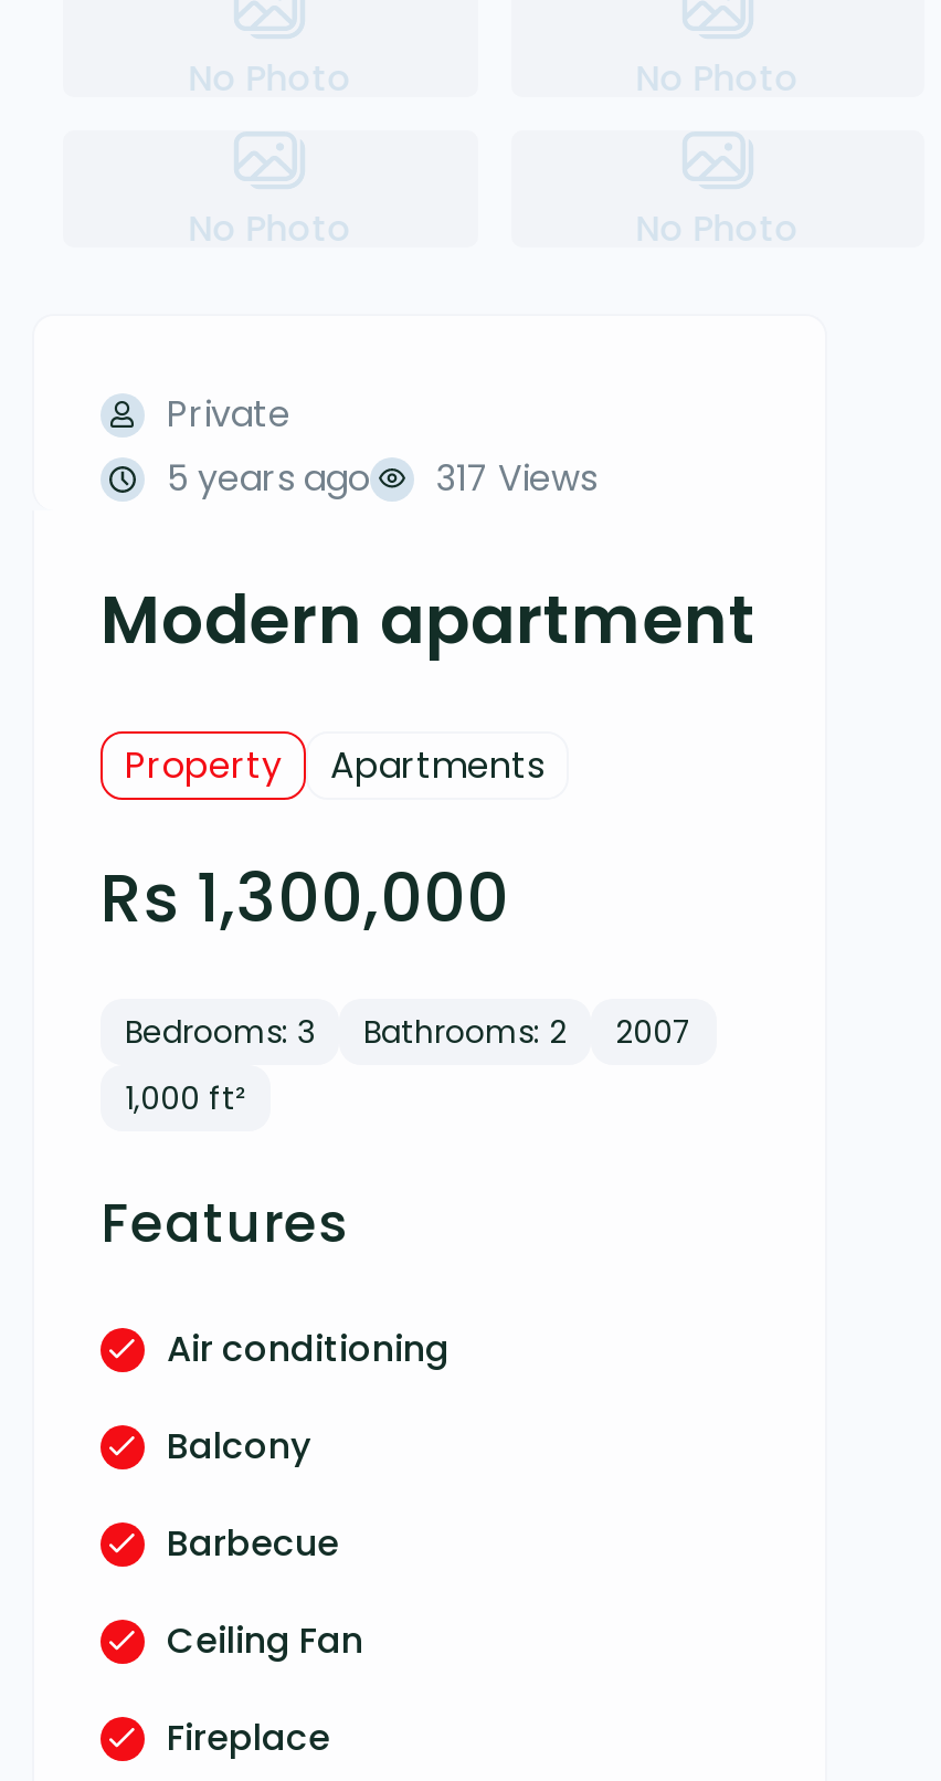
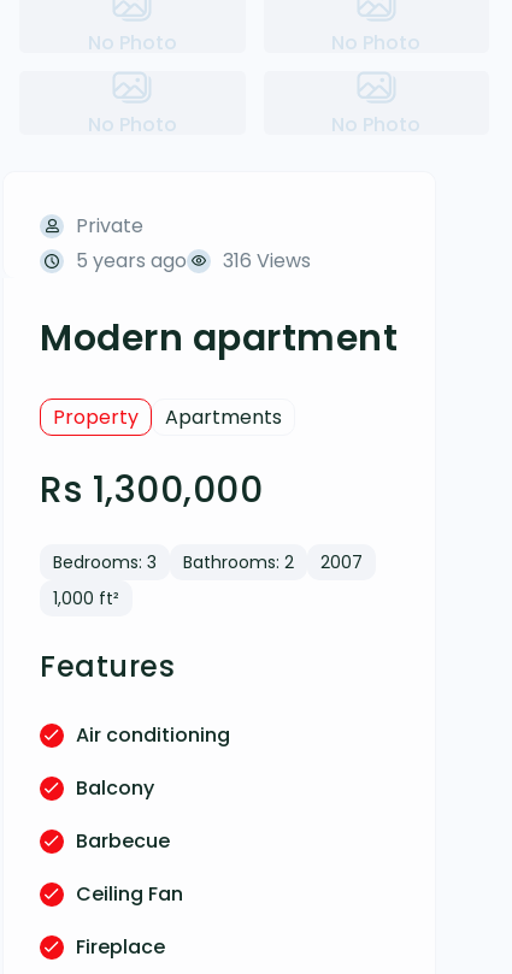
- 5 years ago 317 Views
+ 5 years ago 316 Views
